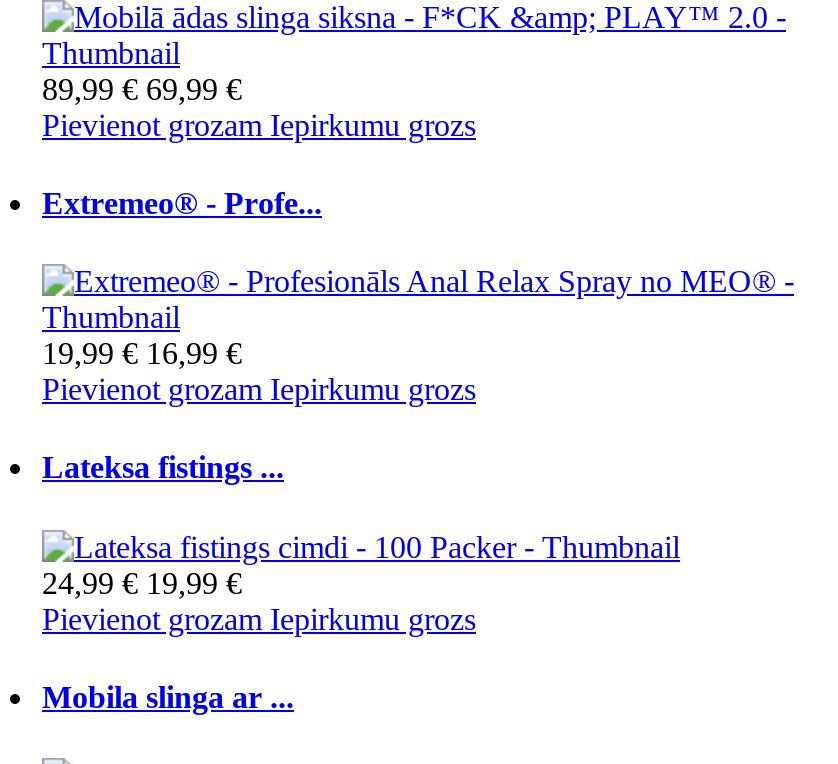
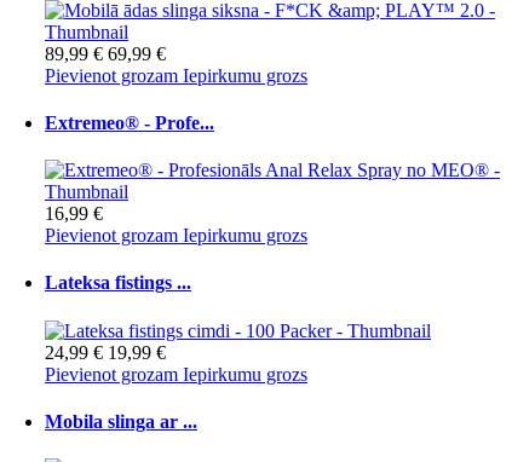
- 19,99 €16,99 €
+ 16,99 €
